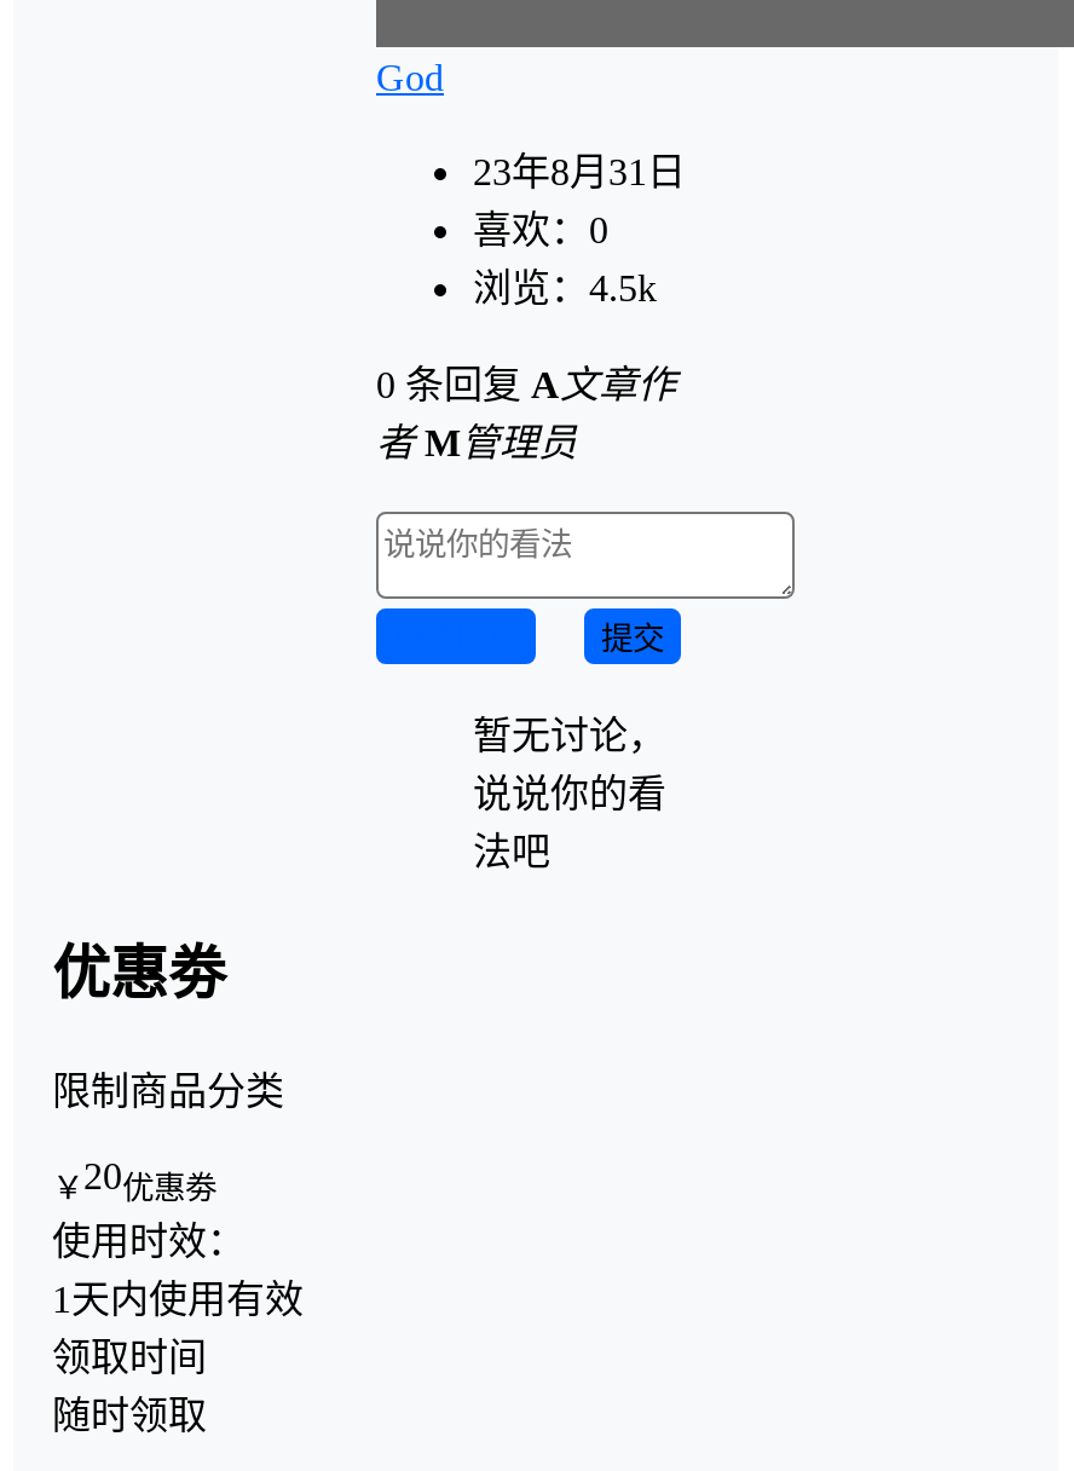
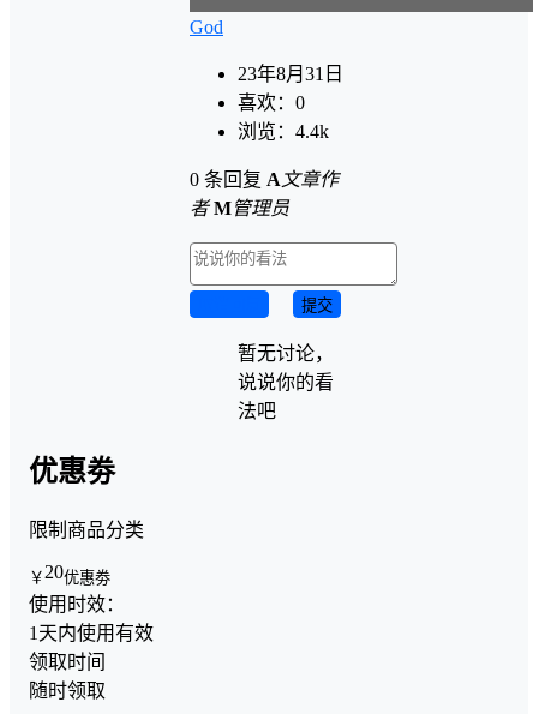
- 浏览：4.5k
+ 浏览：4.4k
